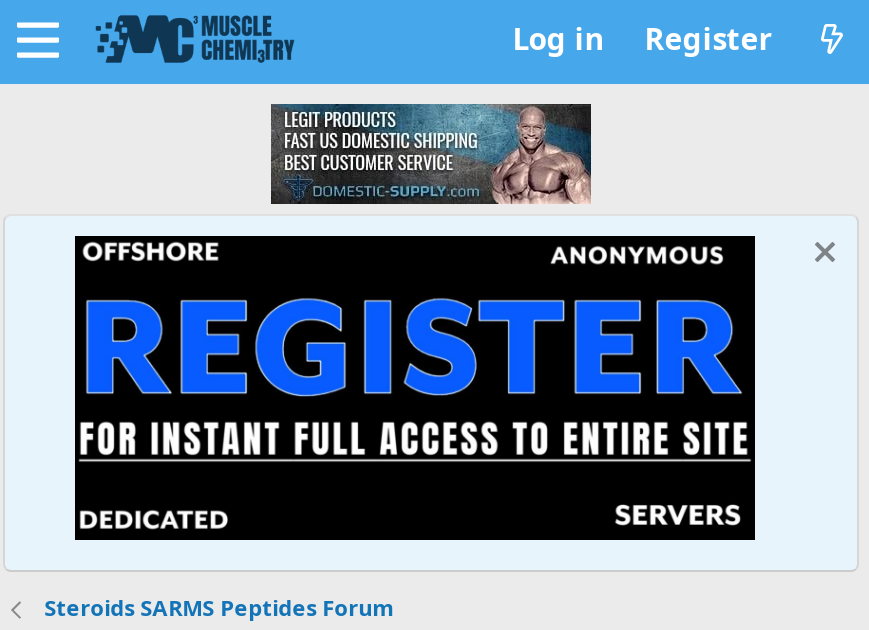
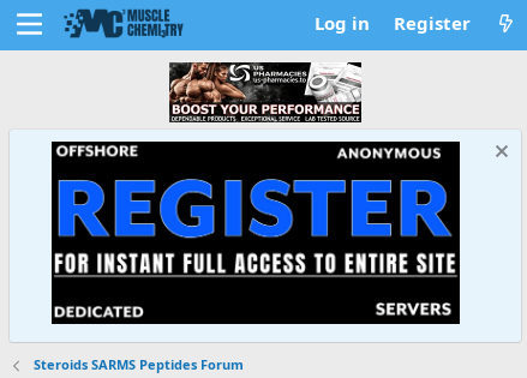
- [image]
+ [image]
